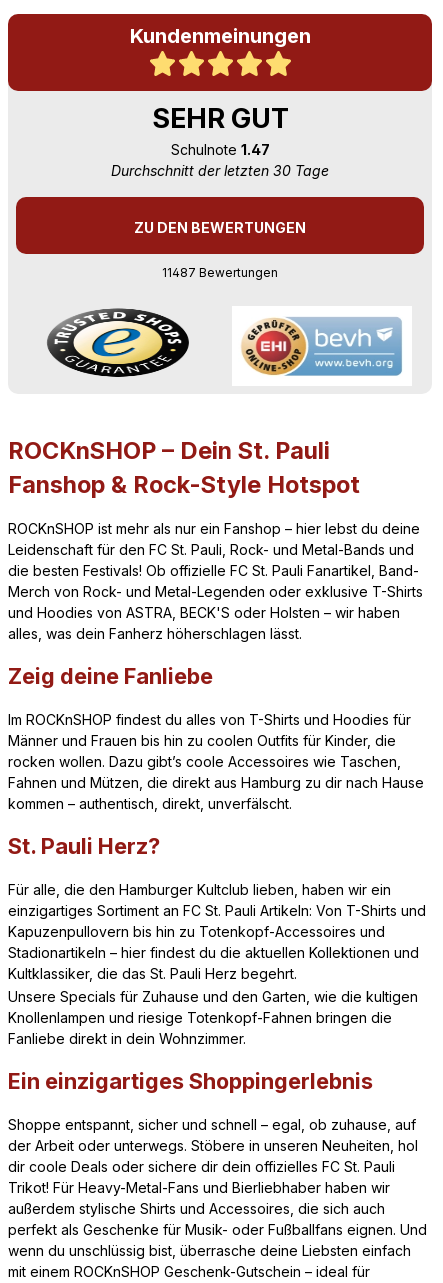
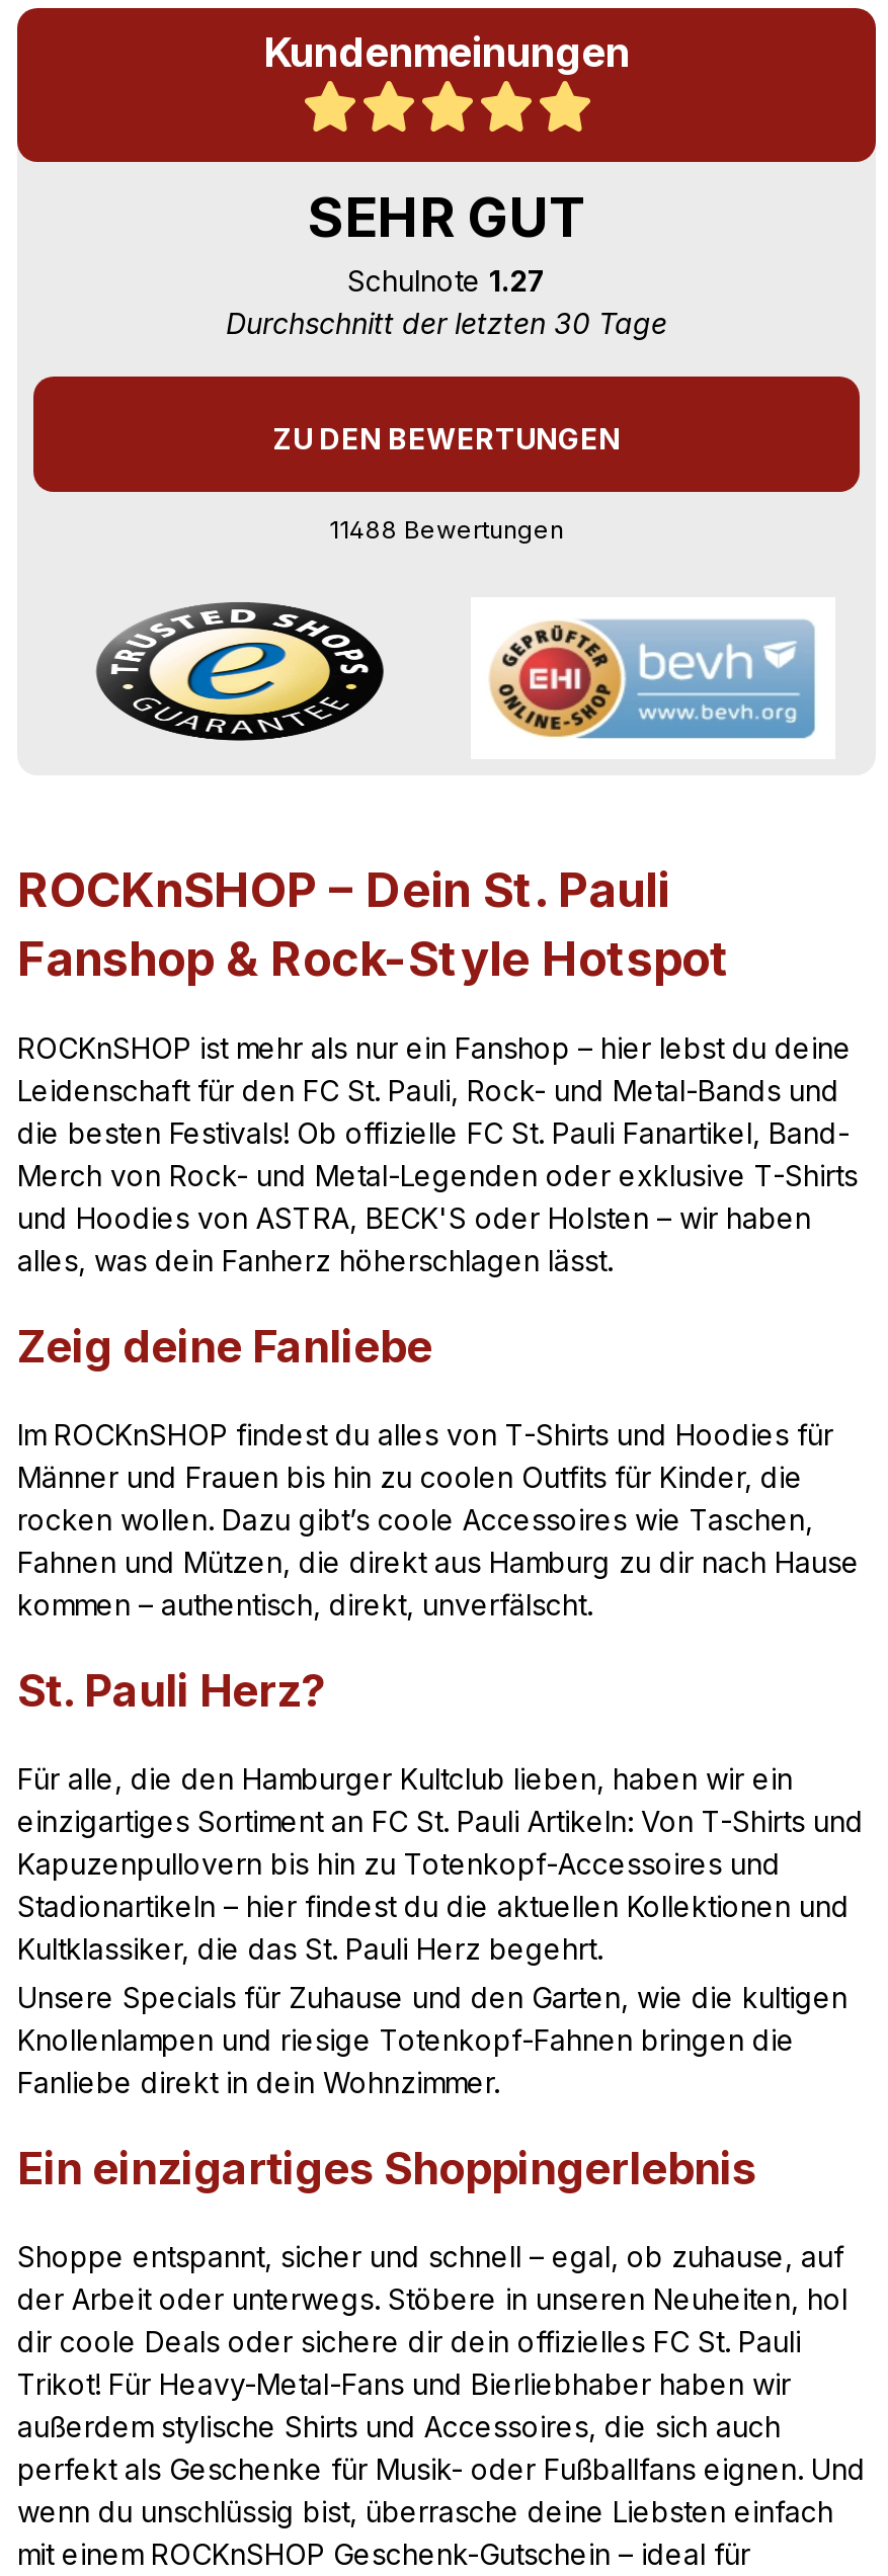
- Schulnote 1.47
+ Schulnote 1.27

- 11487 Bewertungen
+ 11488 Bewertungen
